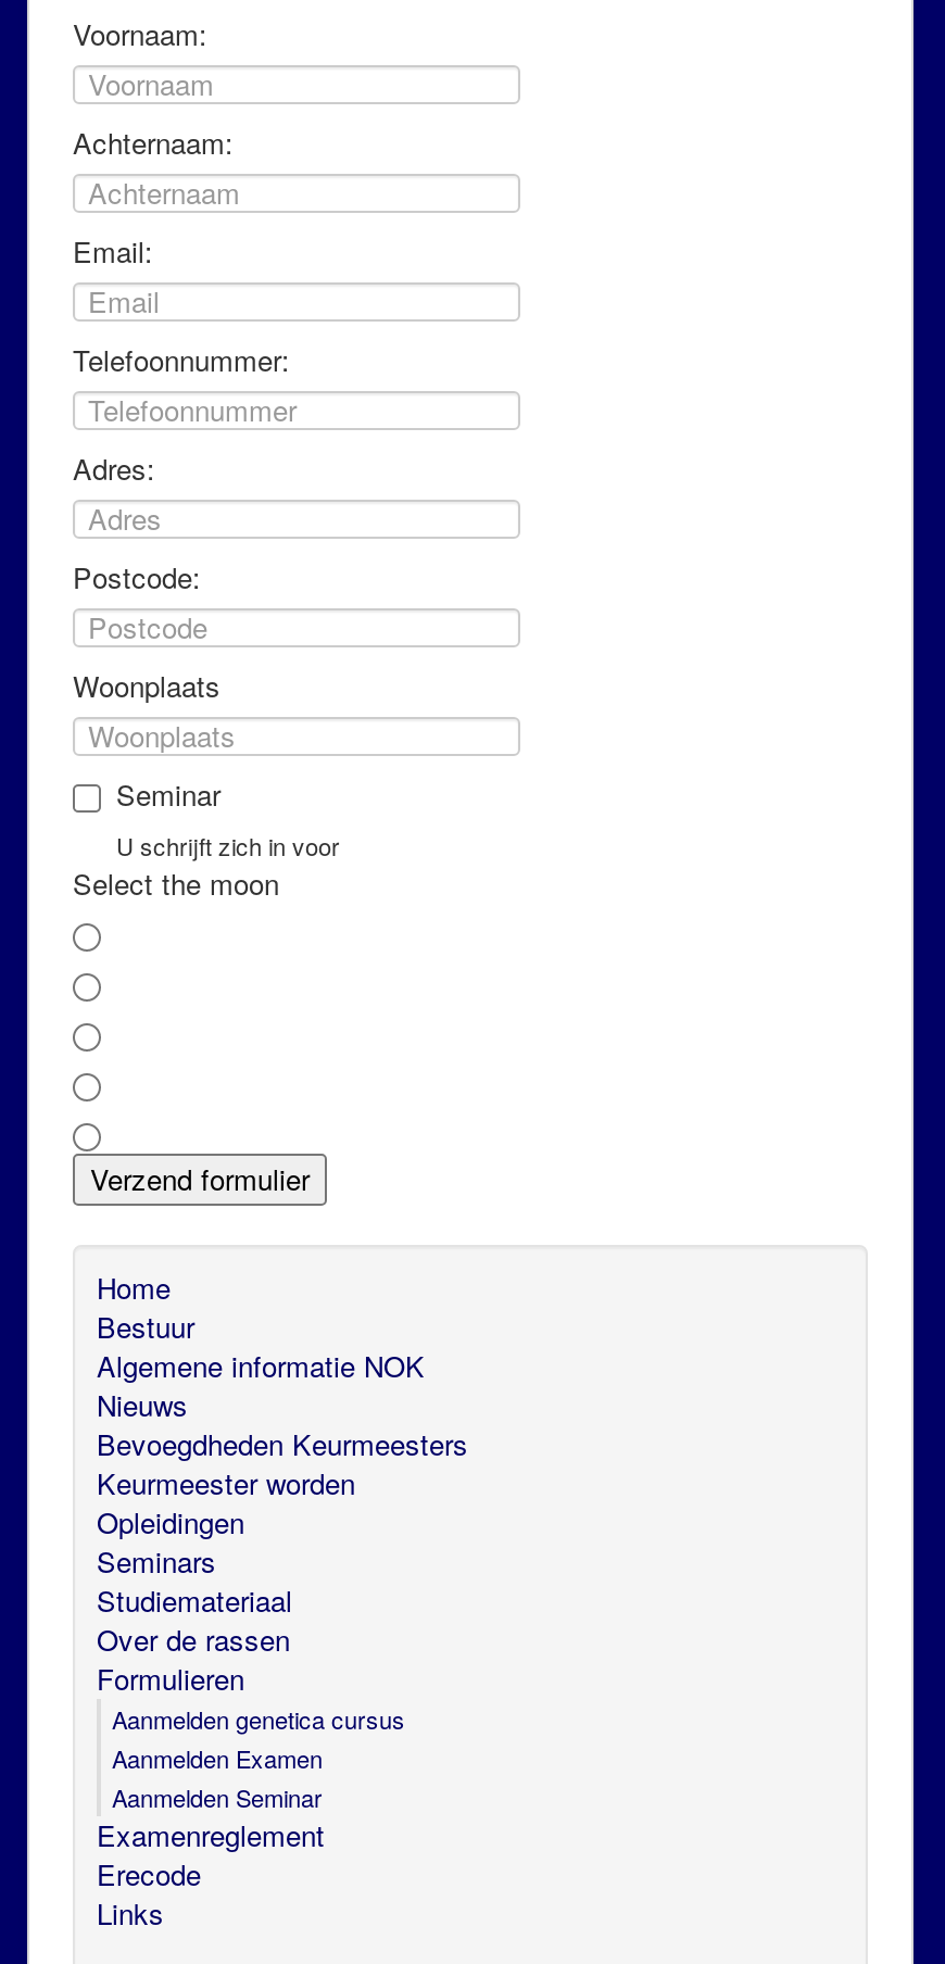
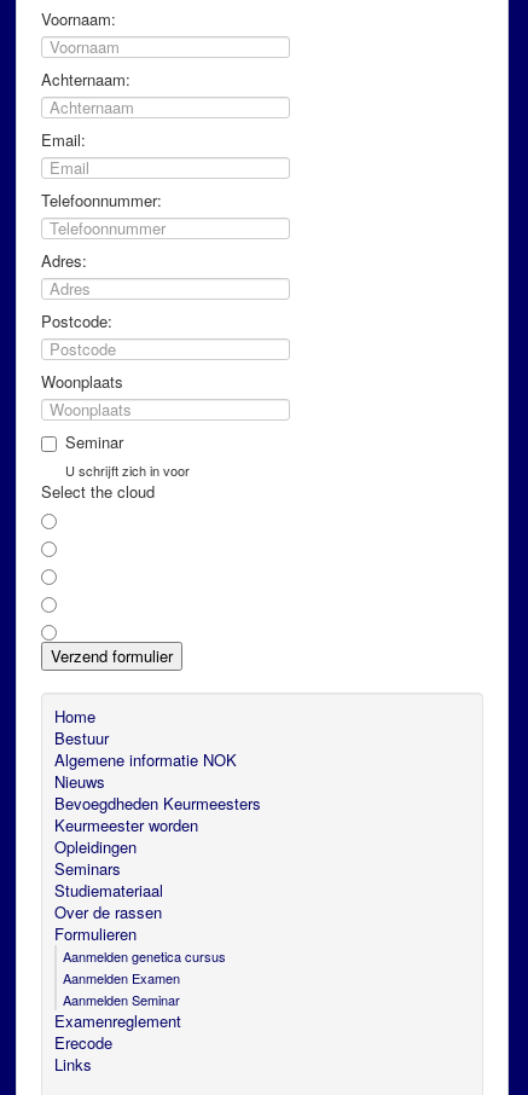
- Select the moon
+ Select the cloud
